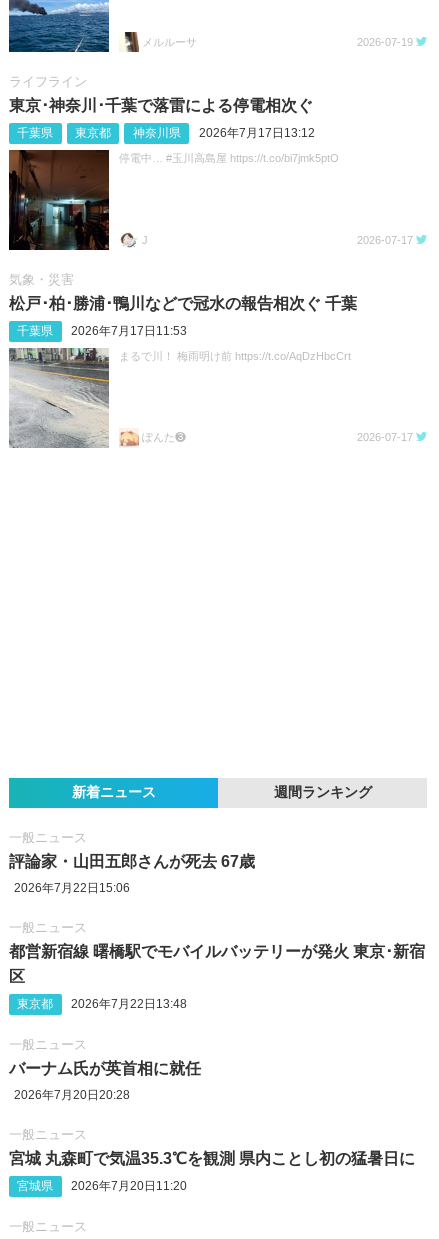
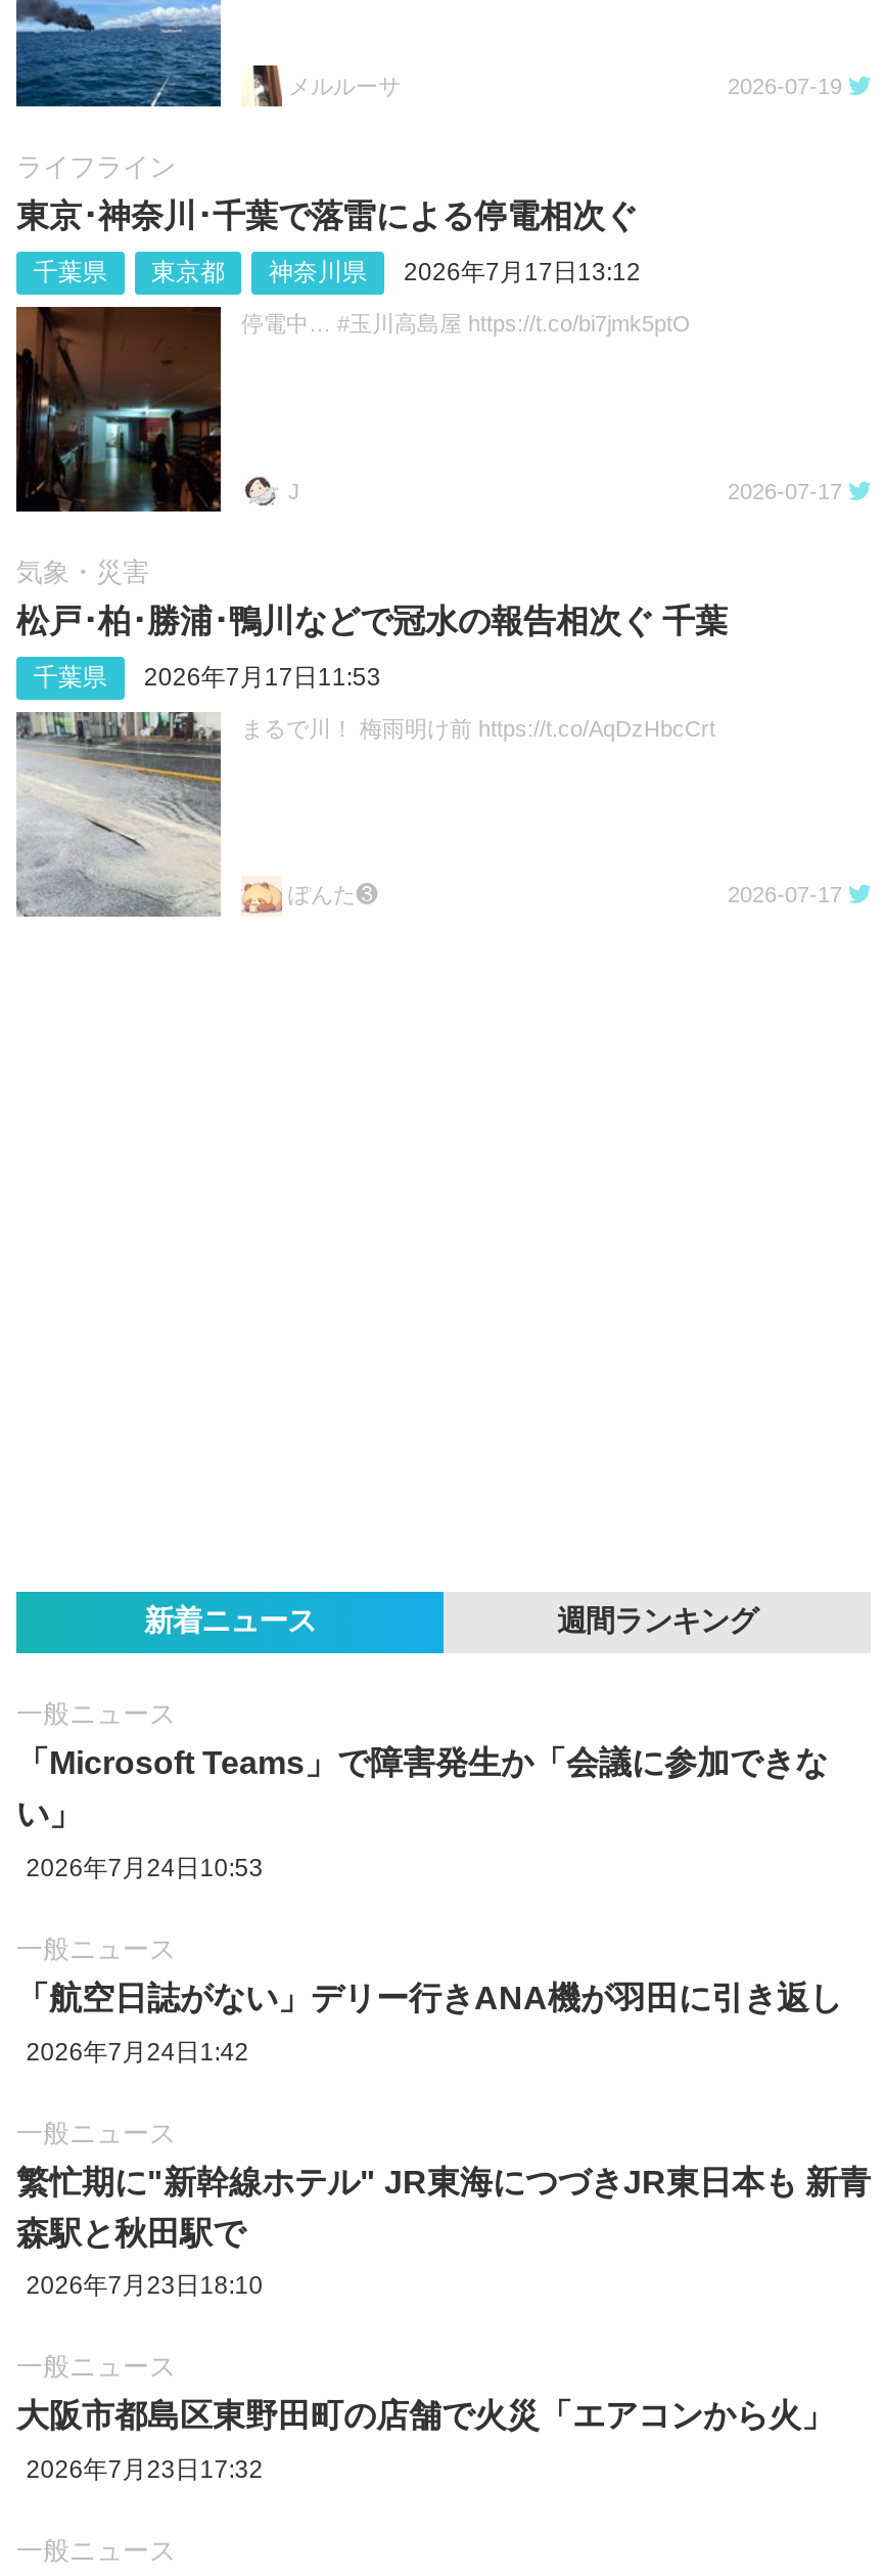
- 評論家・山田五郎さんが死去 67歳
- 2026年7月22日15:06
+ 「Microsoft Teams」で障害発生か「会議に参加できな
+ い」
+ 2026年7月24日10:53

- 都営新宿線 曙橋駅でモバイルバッテリーが発火 東京･新宿
- 区
- 東京都
- 2026年7月22日13:48
+ 「航空日誌がない」デリー行きANA機が羽田に引き返し
+ 2026年7月24日1:42

- バーナム氏が英首相に就任
- 2026年7月20日20:28
+ 繁忙期に"新幹線ホテル" JR東海につづきJR東日本も 新青
+ 森駅と秋田駅で
+ 2026年7月23日18:10

- 宮城 丸森町で気温35.3℃を観測 県内ことし初の猛暑日に
+ 大阪市都島区東野田町の店舗で火災「エアコンから火」

- 宮城県
- 2026年7月20日11:20
+ 2026年7月23日17:32
